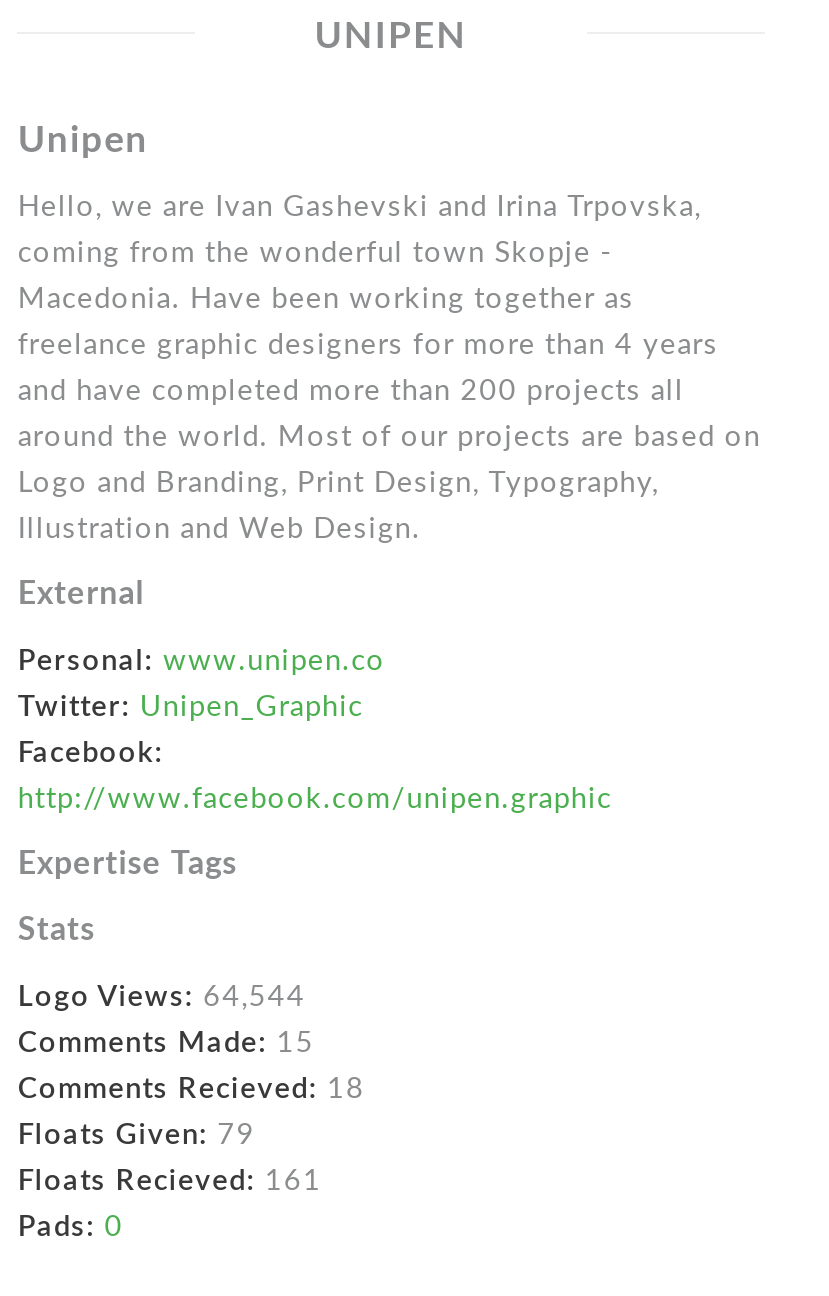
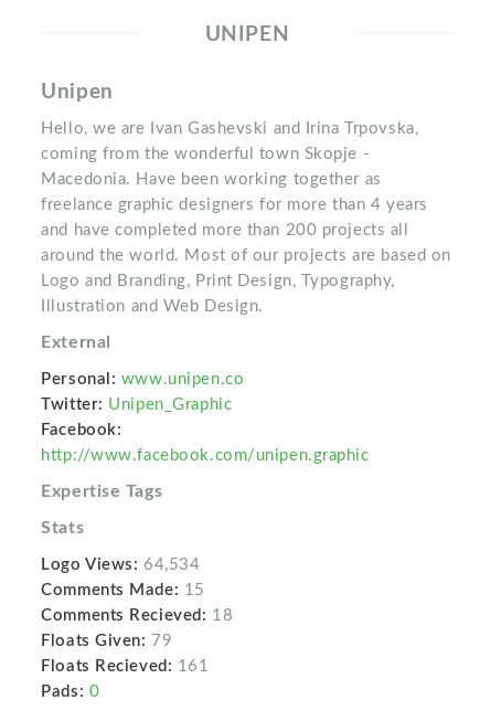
- Logo Views: 64,544
+ Logo Views: 64,534
